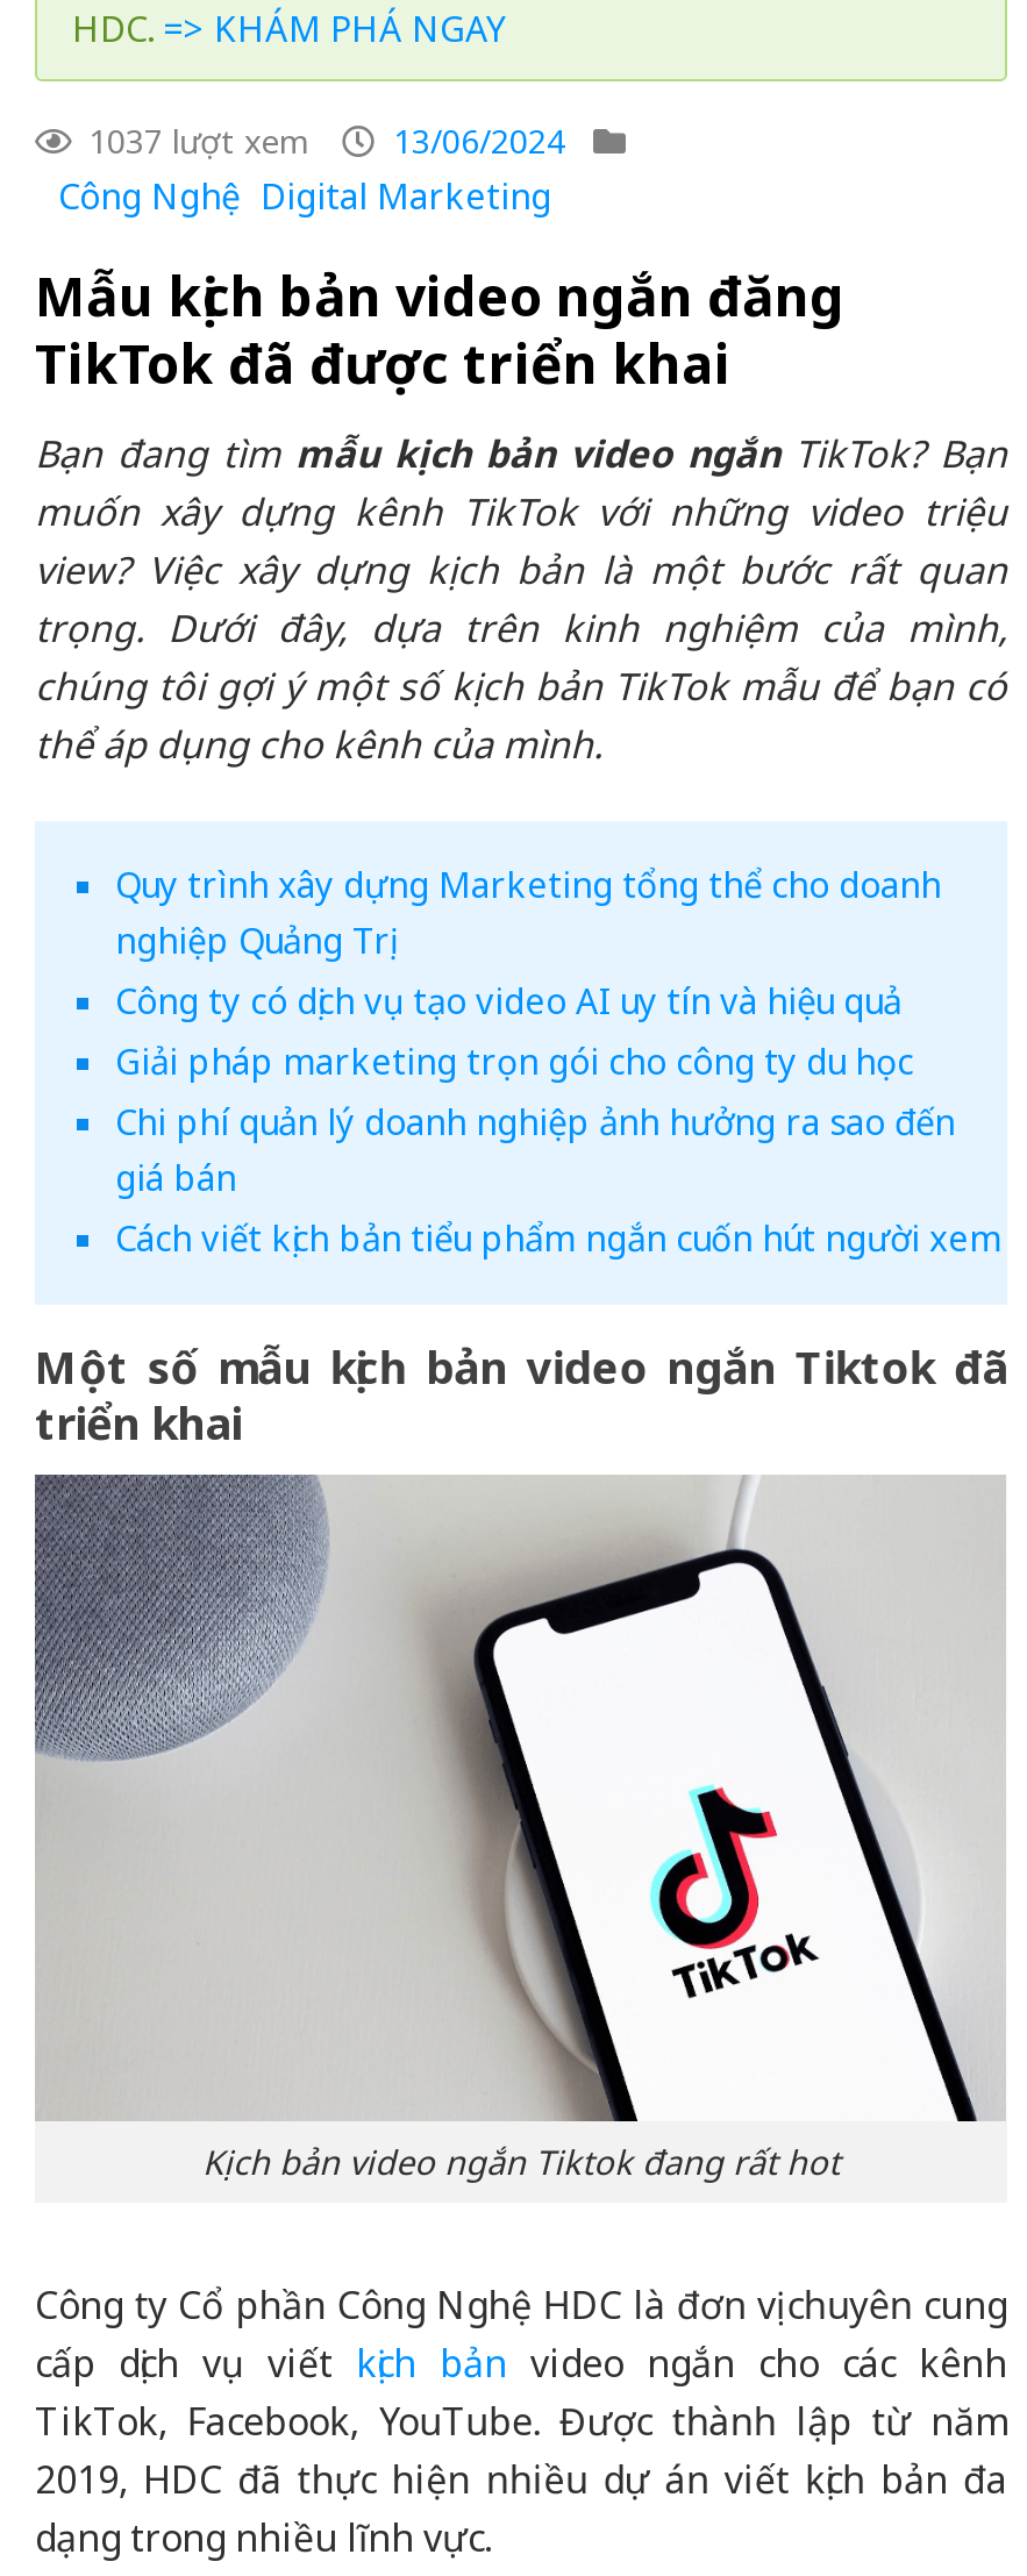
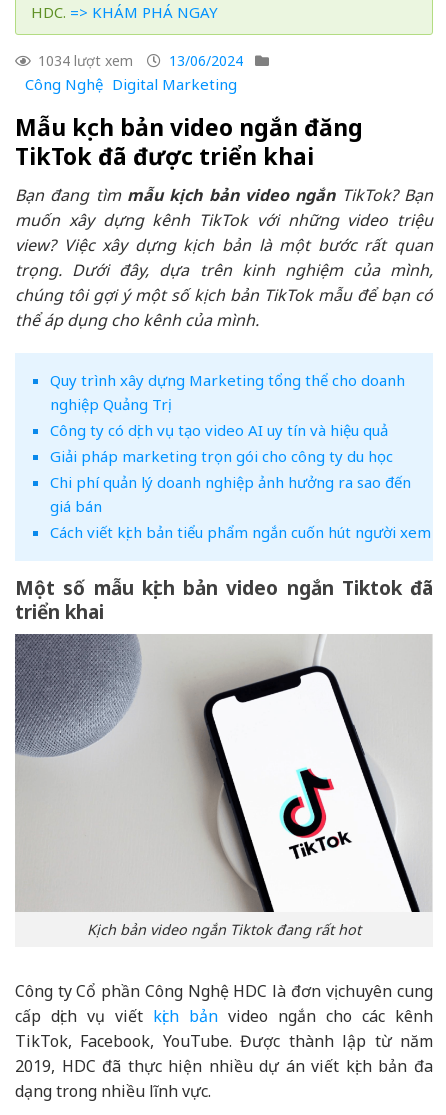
- 1037 lượt xem 13/06/2024
+ 1034 lượt xem 13/06/2024
